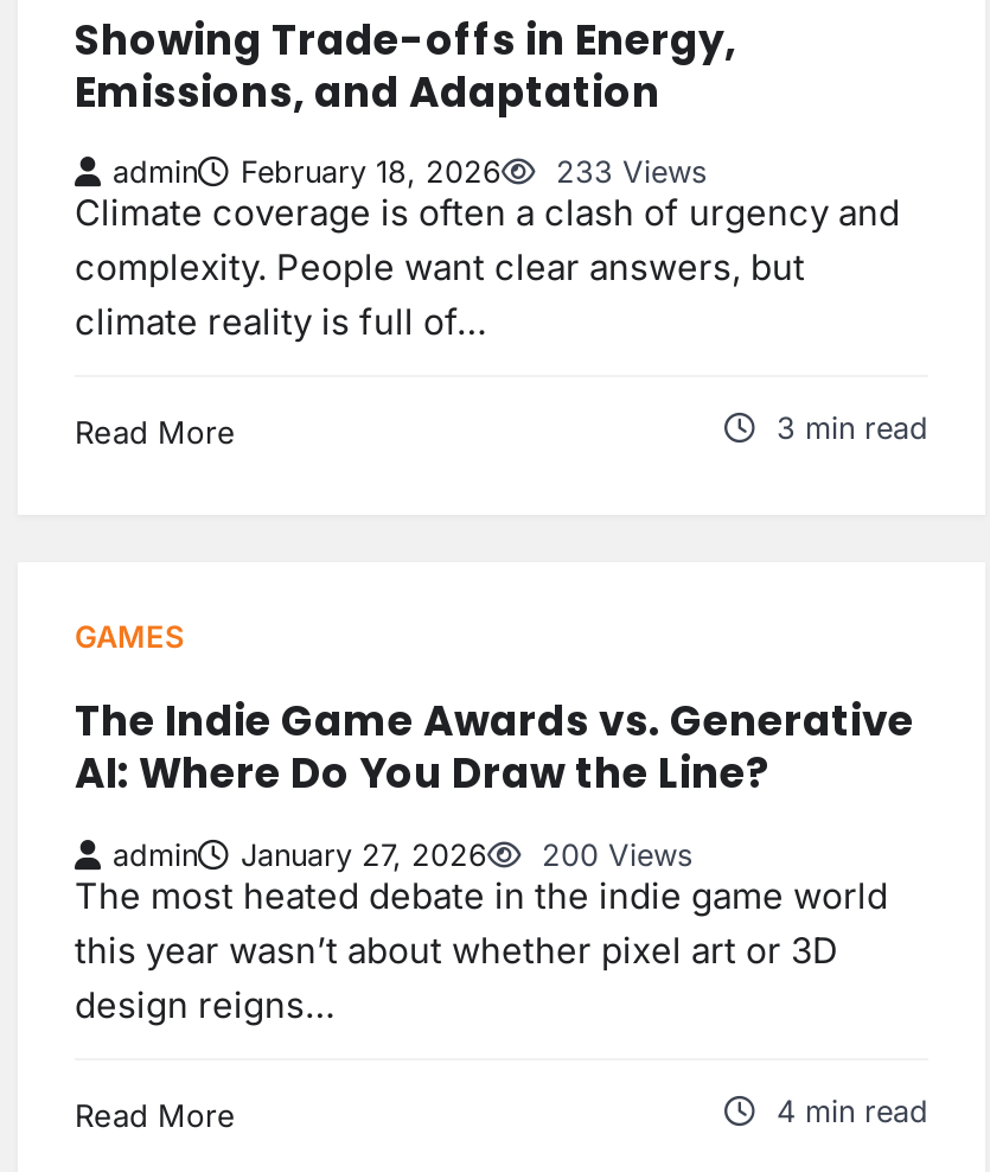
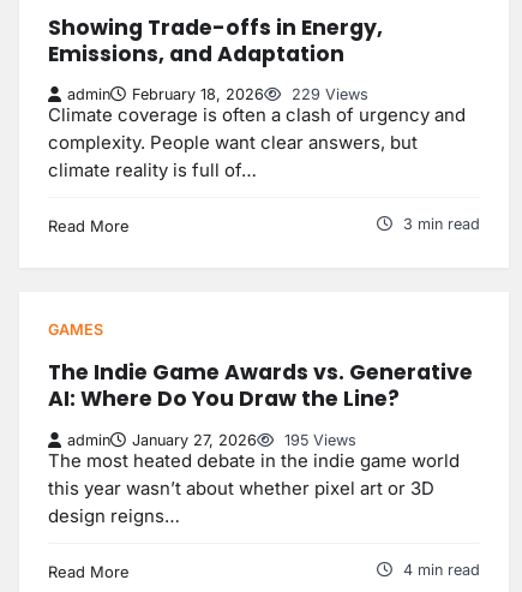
- admin February 18, 2026 233 Views
+ admin February 18, 2026 229 Views

- admin January 27, 2026 200 Views
+ admin January 27, 2026 195 Views
